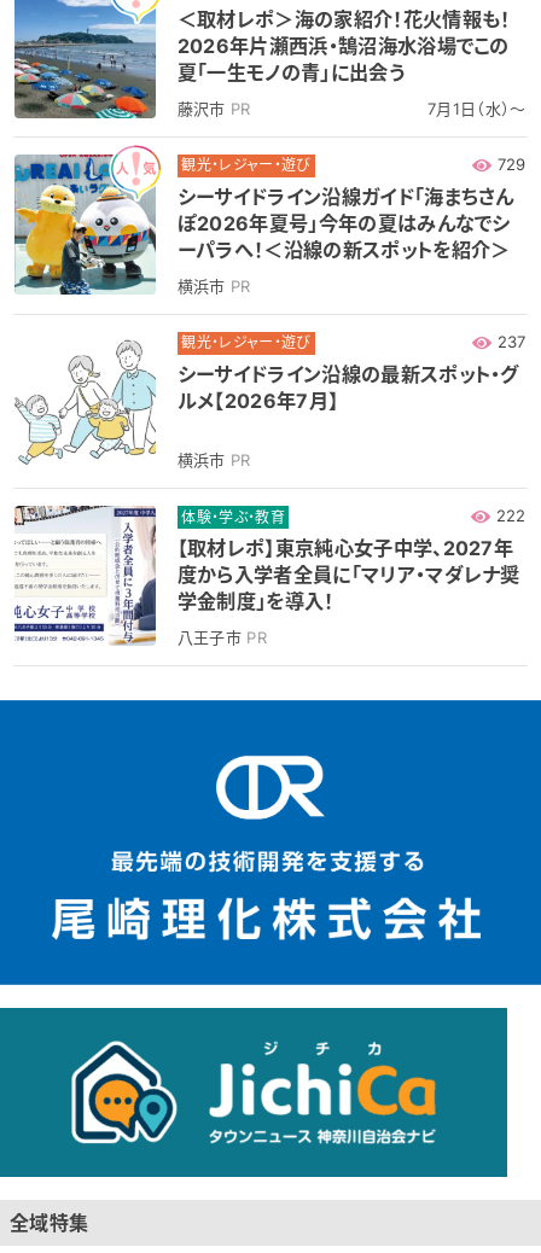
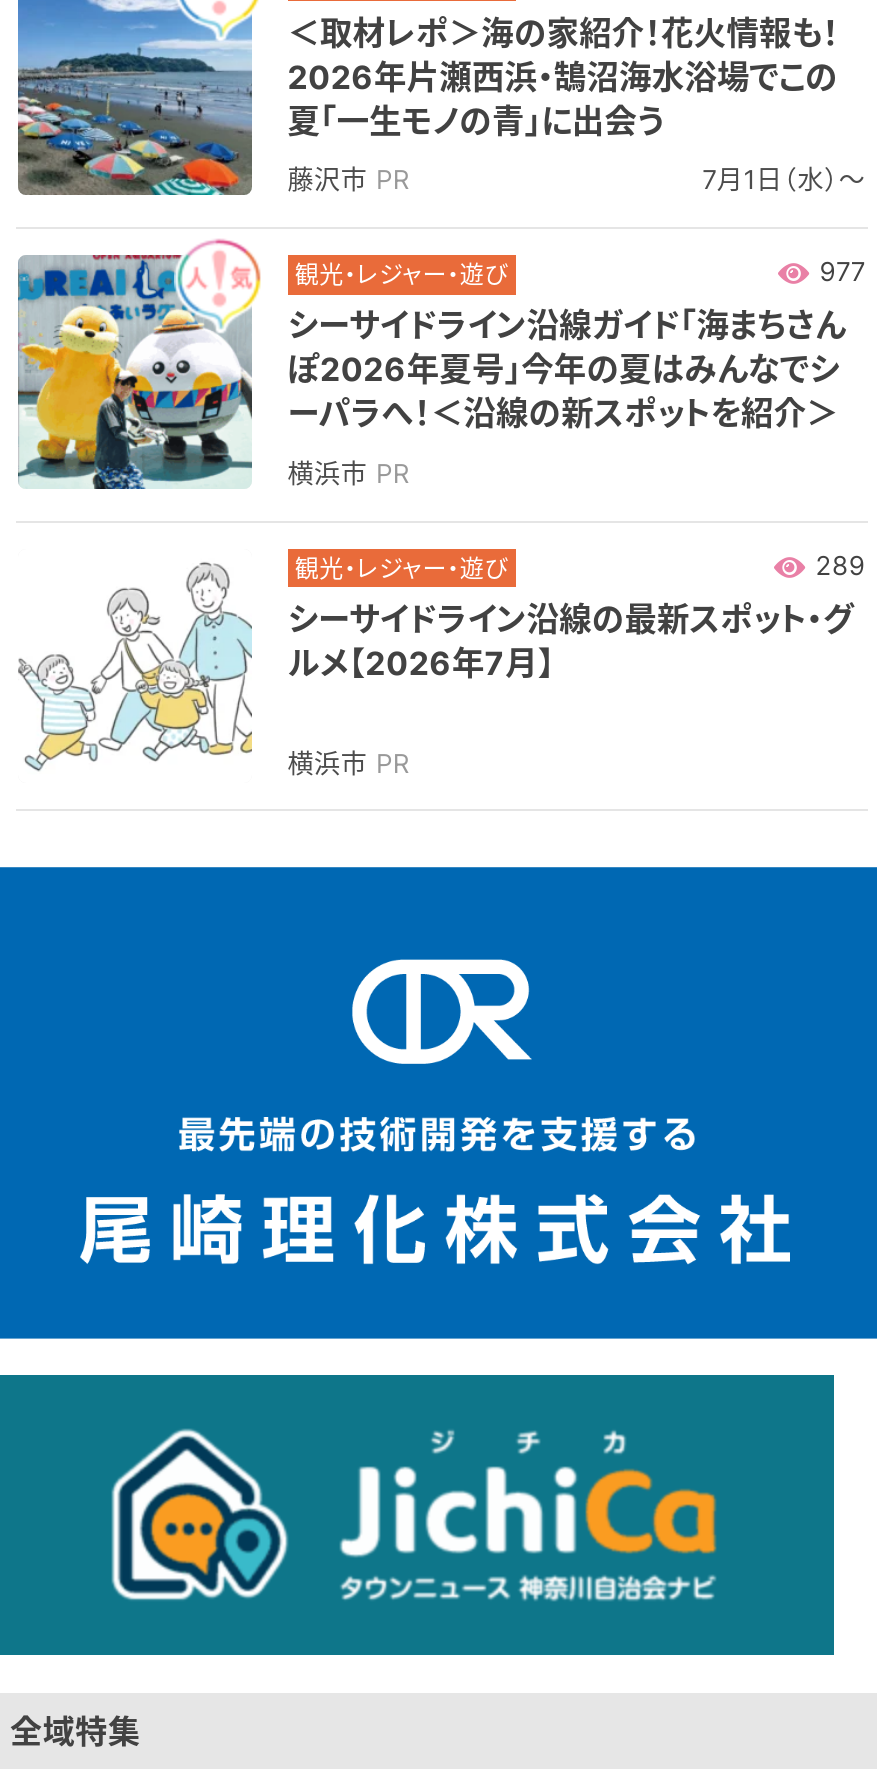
- 729
+ 977

- 237
+ 289

- [image]
- 体験・学ぶ・教育
- 222
- 【取材レポ】東京純心女子中学、2027年
- 度から入学者全員に「マリア・マダレナ奨
- 学金制度」を導入！
- 八王子市PR
